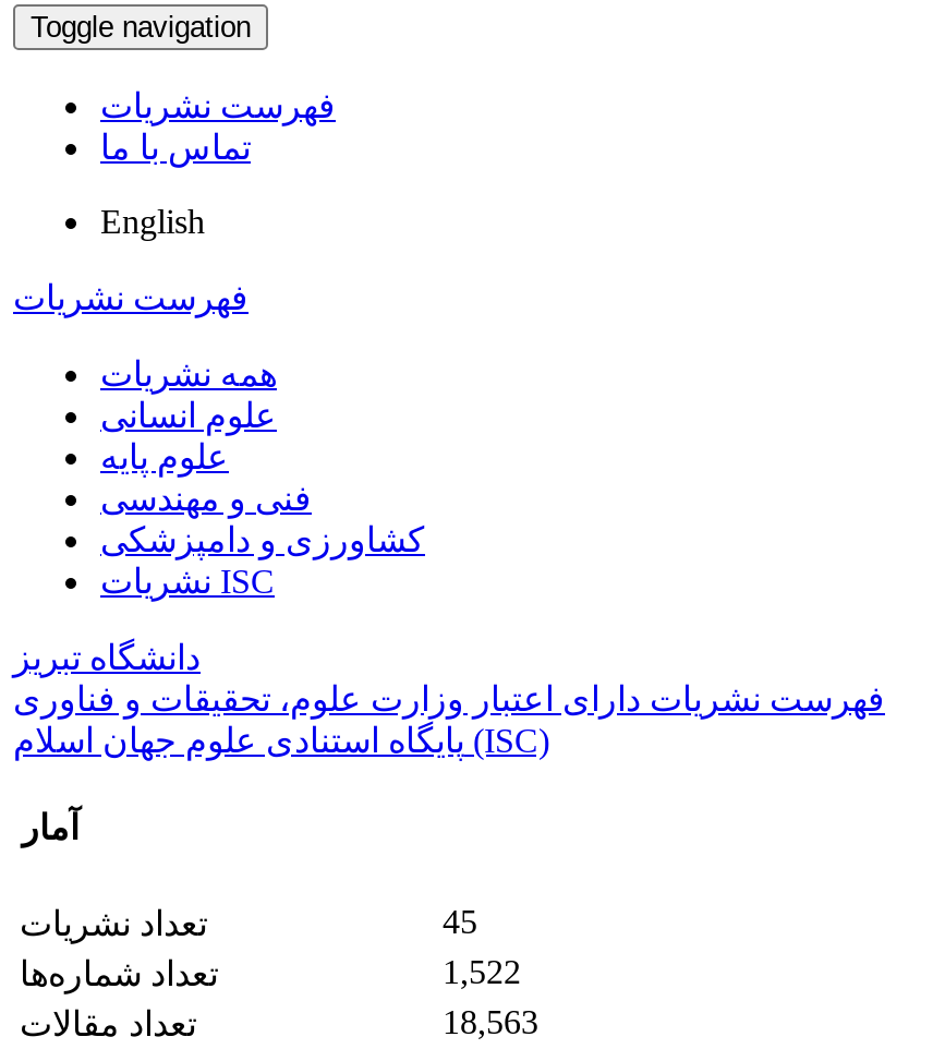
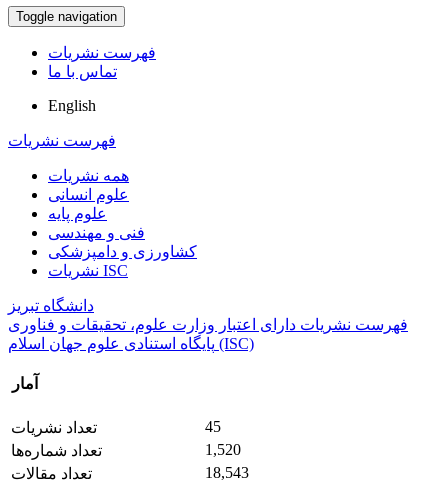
- 1,522
+ 1,520

- 18,563
+ 18,543
